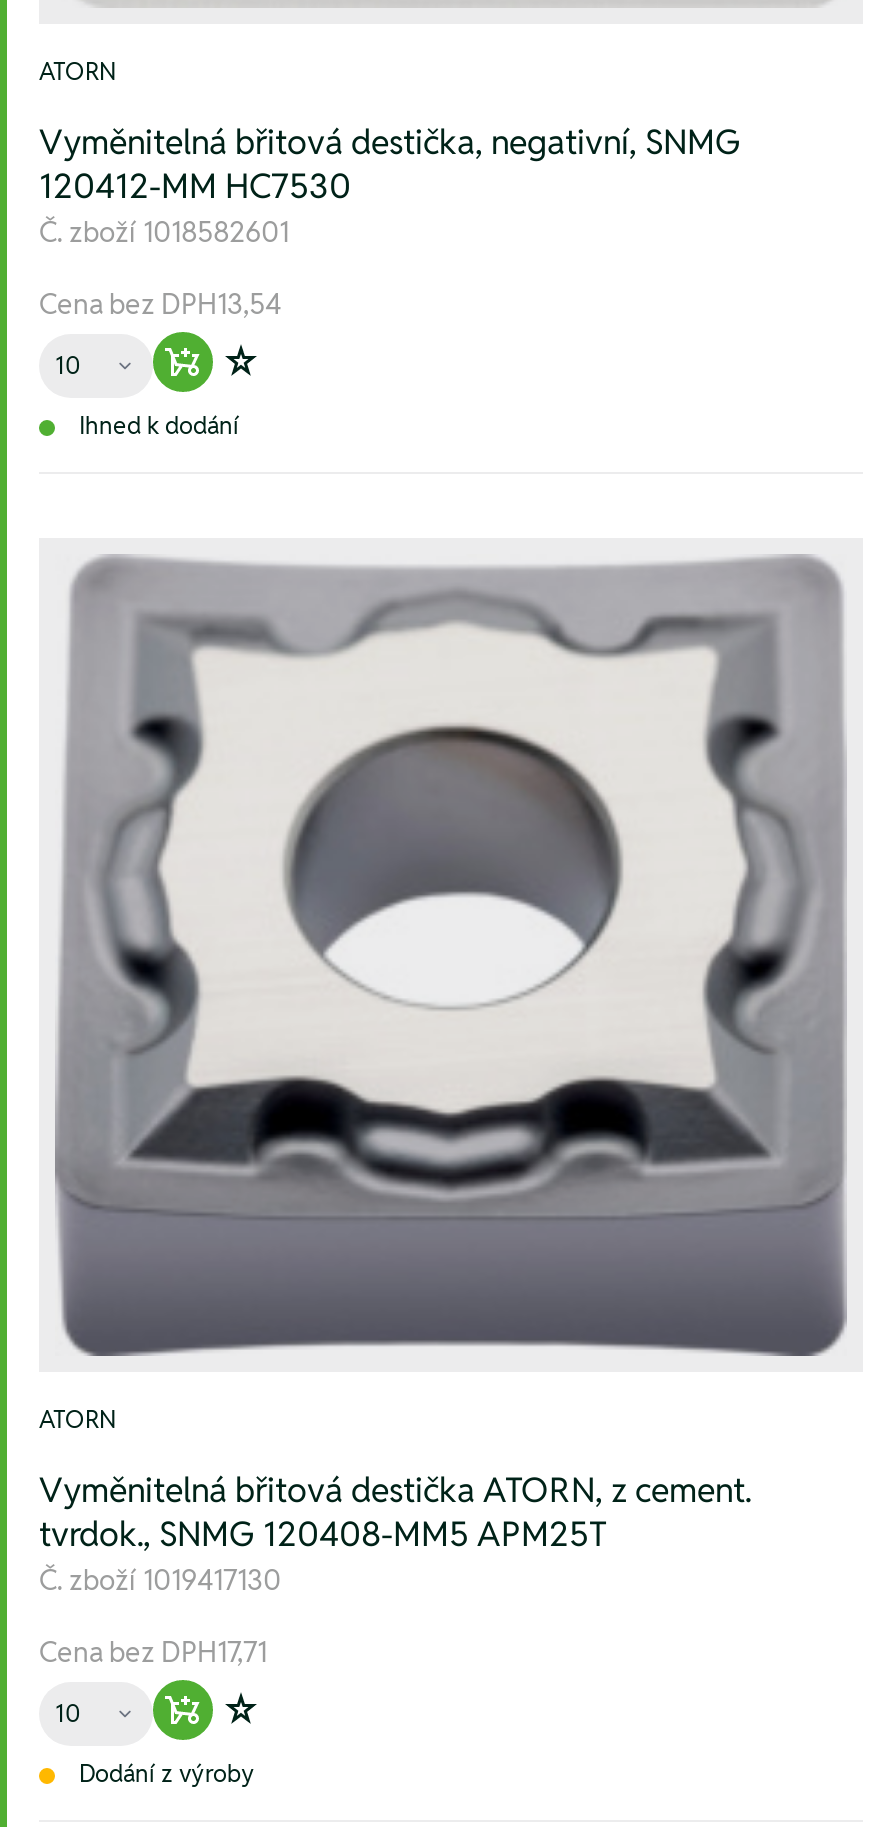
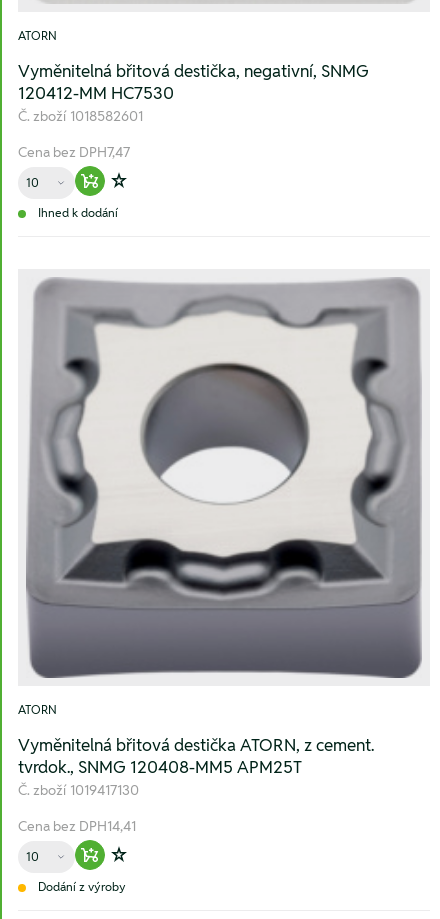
- Cena bez DPH13,54
+ Cena bez DPH7,47

- Cena bez DPH17,71
+ Cena bez DPH14,41
